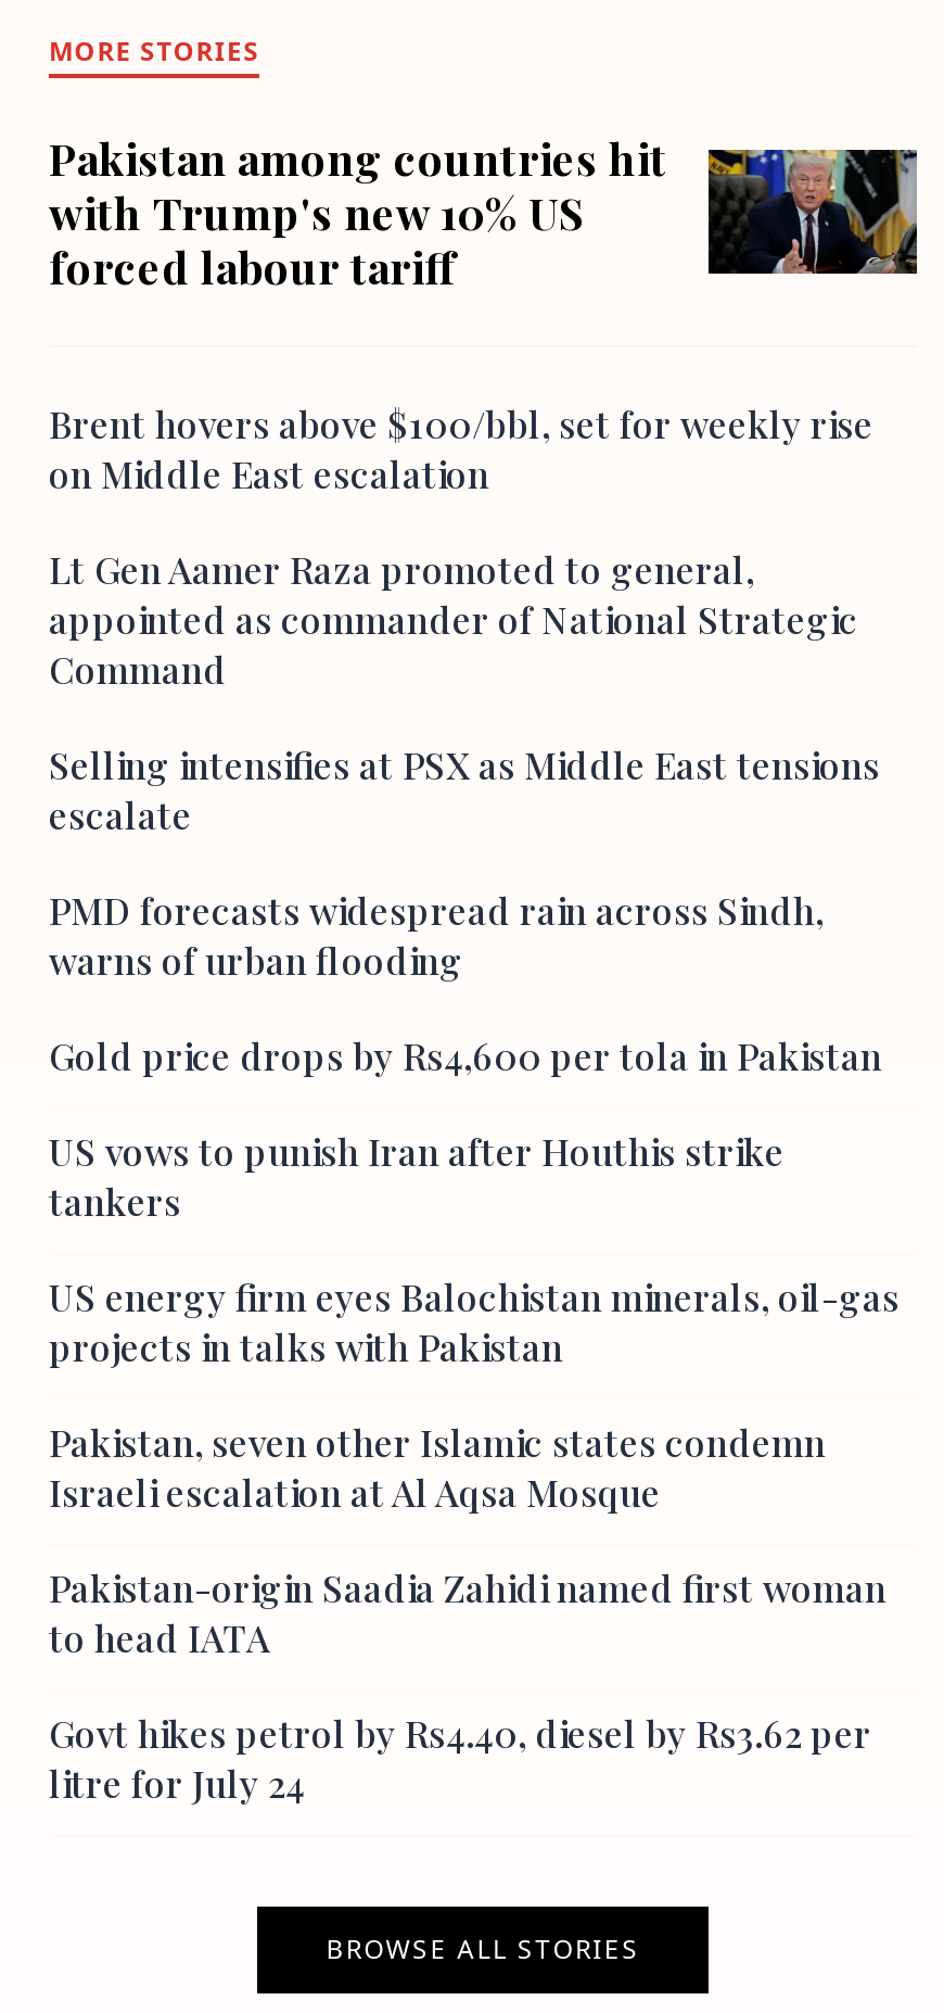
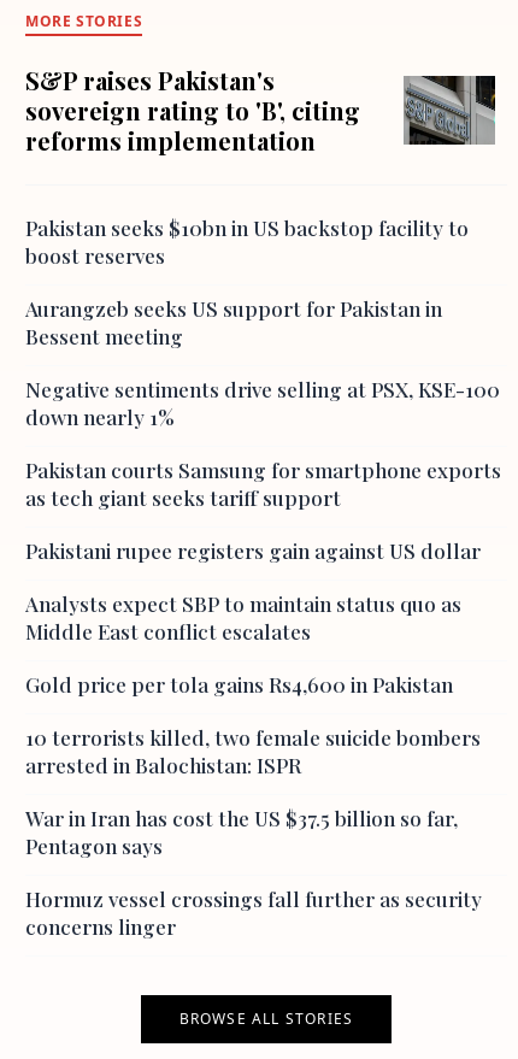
- [image]
- Pakistan among countries hit
- with Trump's new 10% US
- forced labour tariff
+ [image]
+ S&P raises Pakistan's
+ sovereign rating to 'B', citing
+ reforms implementation

- Brent hovers above $100/bbl, set for weekly rise
- on Middle East escalation
+ Pakistan seeks $10bn in US backstop facility to
+ boost reserves

- Lt Gen Aamer Raza promoted to general,
- appointed as commander of National Strategic
- Command
+ Aurangzeb seeks US support for Pakistan in
+ Bessent meeting

- Selling intensifies at PSX as Middle East tensions
- escalate
+ Negative sentiments drive selling at PSX, KSE-100
+ down nearly 1%

- PMD forecasts widespread rain across Sindh,
- warns of urban flooding
+ Pakistan courts Samsung for smartphone exports
+ as tech giant seeks tariff support

- Gold price drops by Rs4,600 per tola in Pakistan
+ Pakistani rupee registers gain against US dollar

- US vows to punish Iran after Houthis strike
- tankers
+ Analysts expect SBP to maintain status quo as
+ Middle East conflict escalates

- US energy firm eyes Balochistan minerals, oil-gas
- projects in talks with Pakistan
+ Gold price per tola gains Rs4,600 in Pakistan

- Pakistan, seven other Islamic states condemn
- Israeli escalation at Al Aqsa Mosque
+ 10 terrorists killed, two female suicide bombers
+ arrested in Balochistan: ISPR

- Pakistan-origin Saadia Zahidi named first woman
- to head IATA
+ War in Iran has cost the US $37.5 billion so far,
+ Pentagon says

- Govt hikes petrol by Rs4.40, diesel by Rs3.62 per
- litre for July 24
+ Hormuz vessel crossings fall further as security
+ concerns linger
